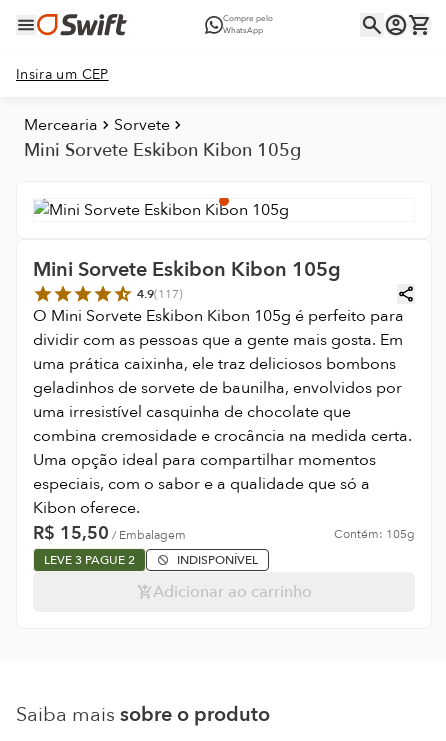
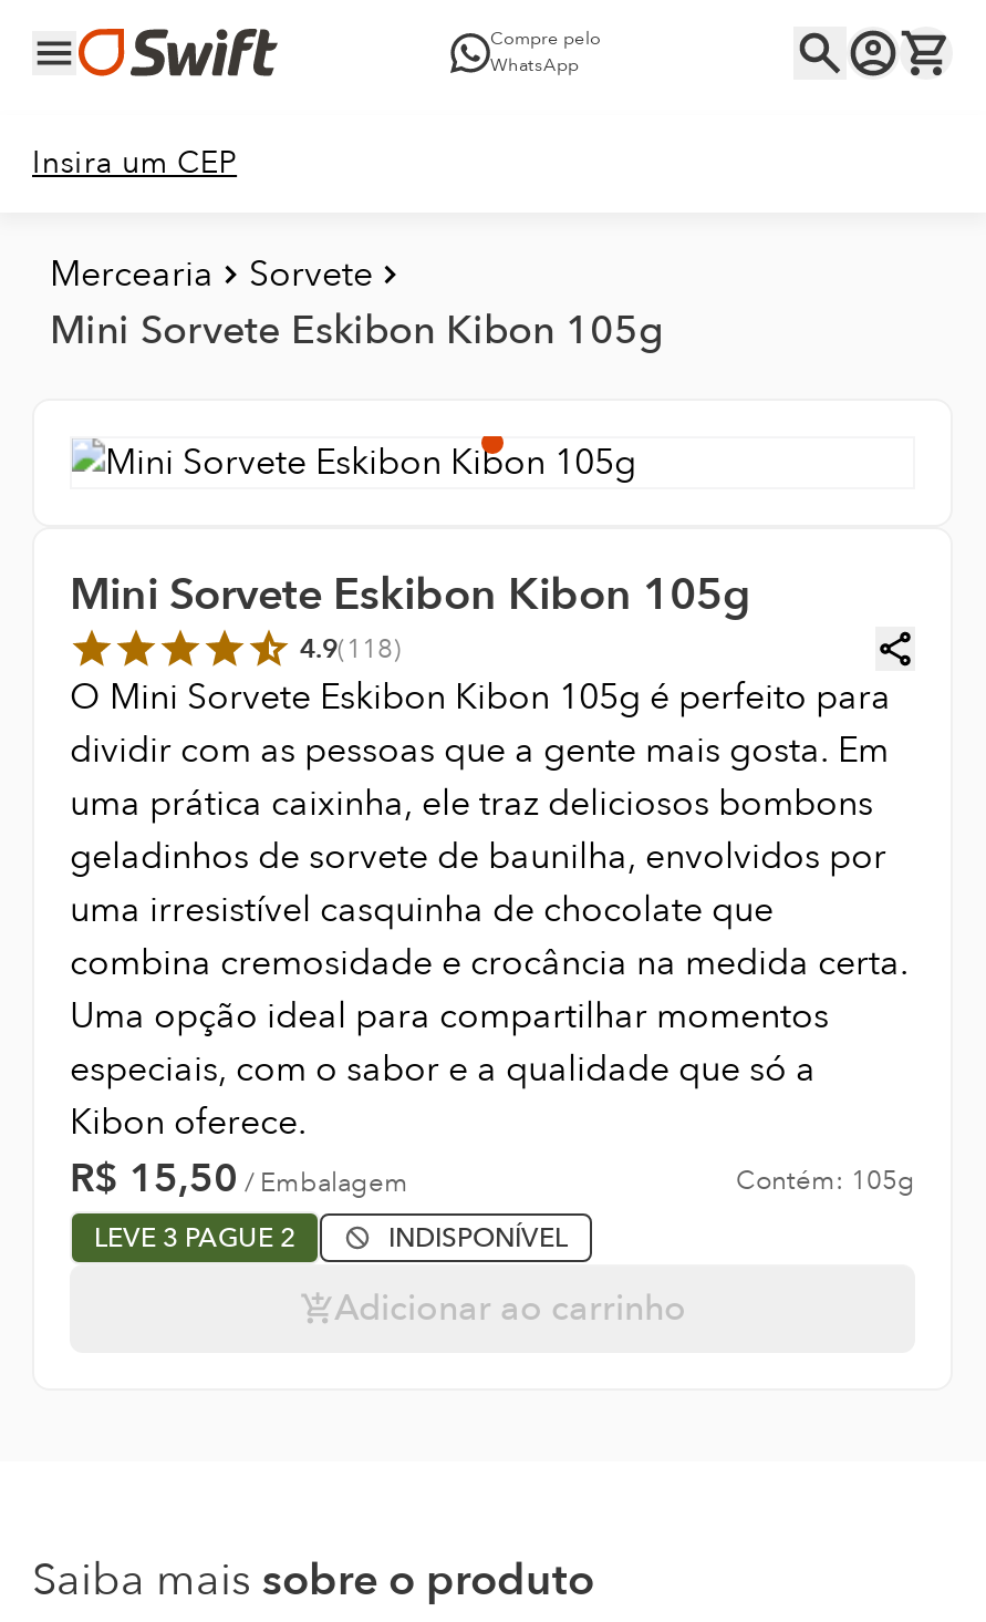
- 4.9 (117)
+ 4.9 (118)
